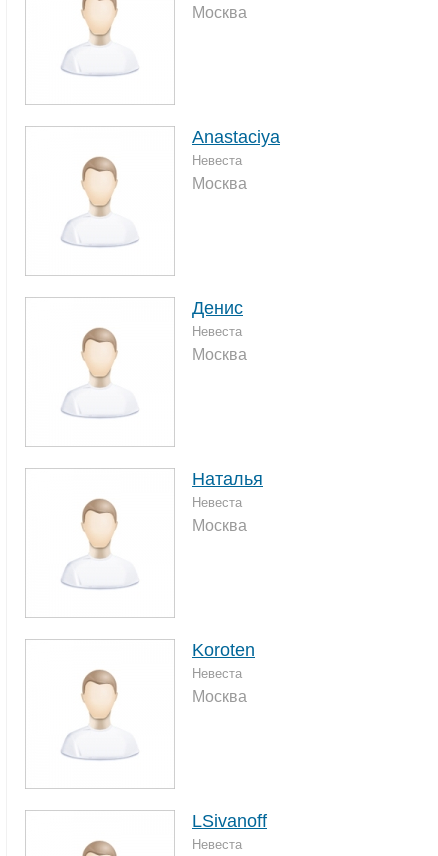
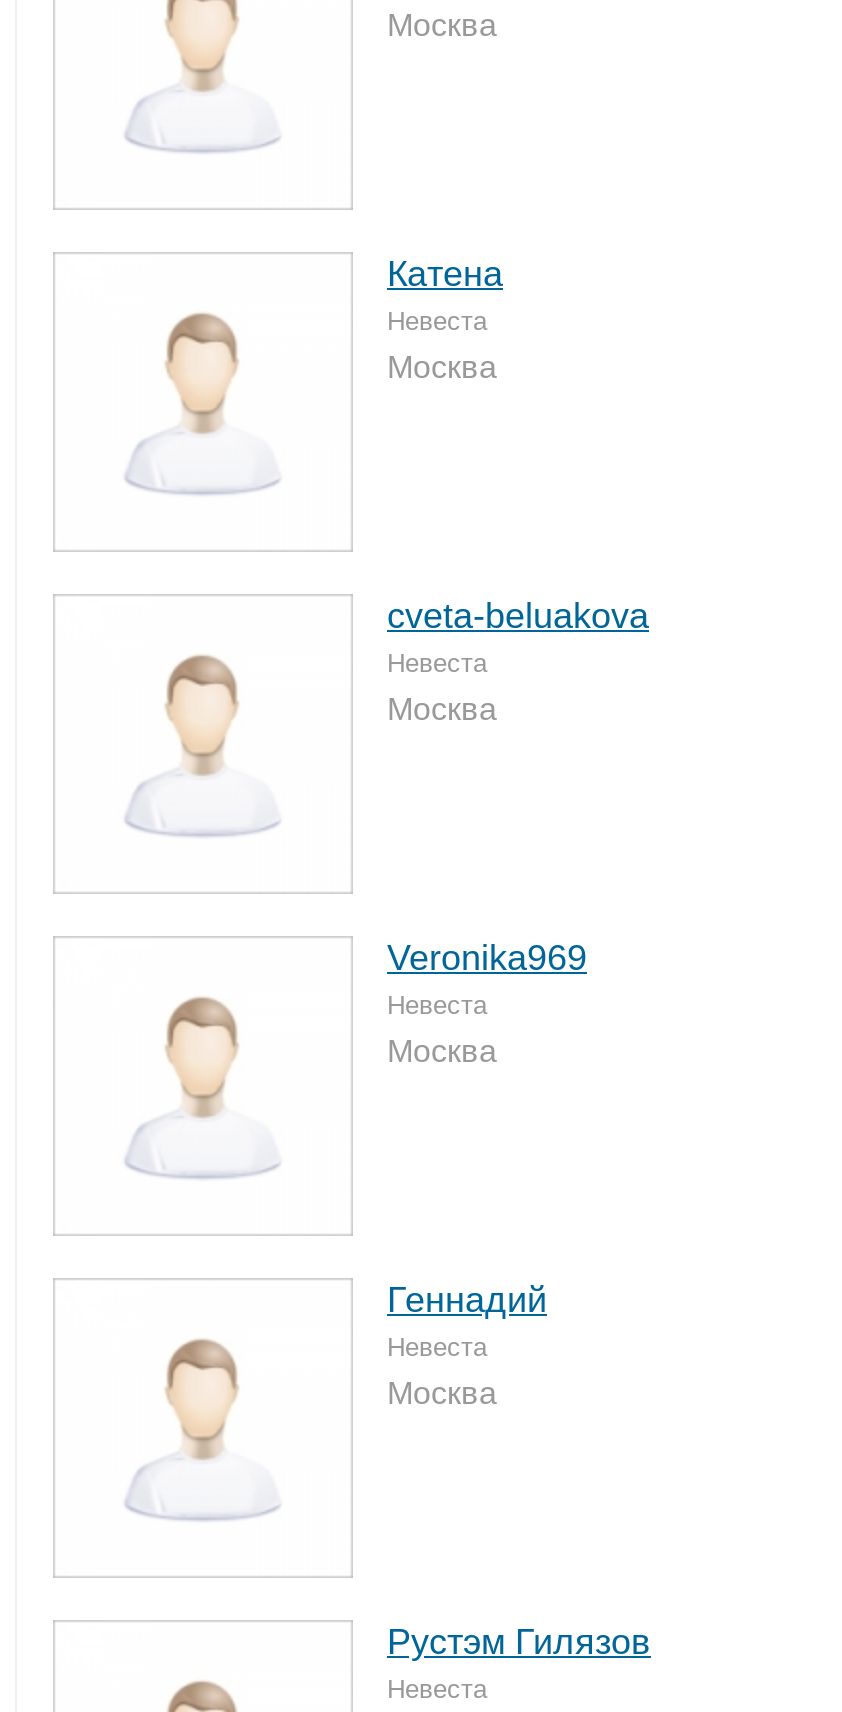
- Anastaciya
+ Катена

- Денис
+ cveta-beluakova

- Наталья
+ Veronika969

- Koroten
+ Геннадий

- LSivanoff
+ Рустэм Гилязов
